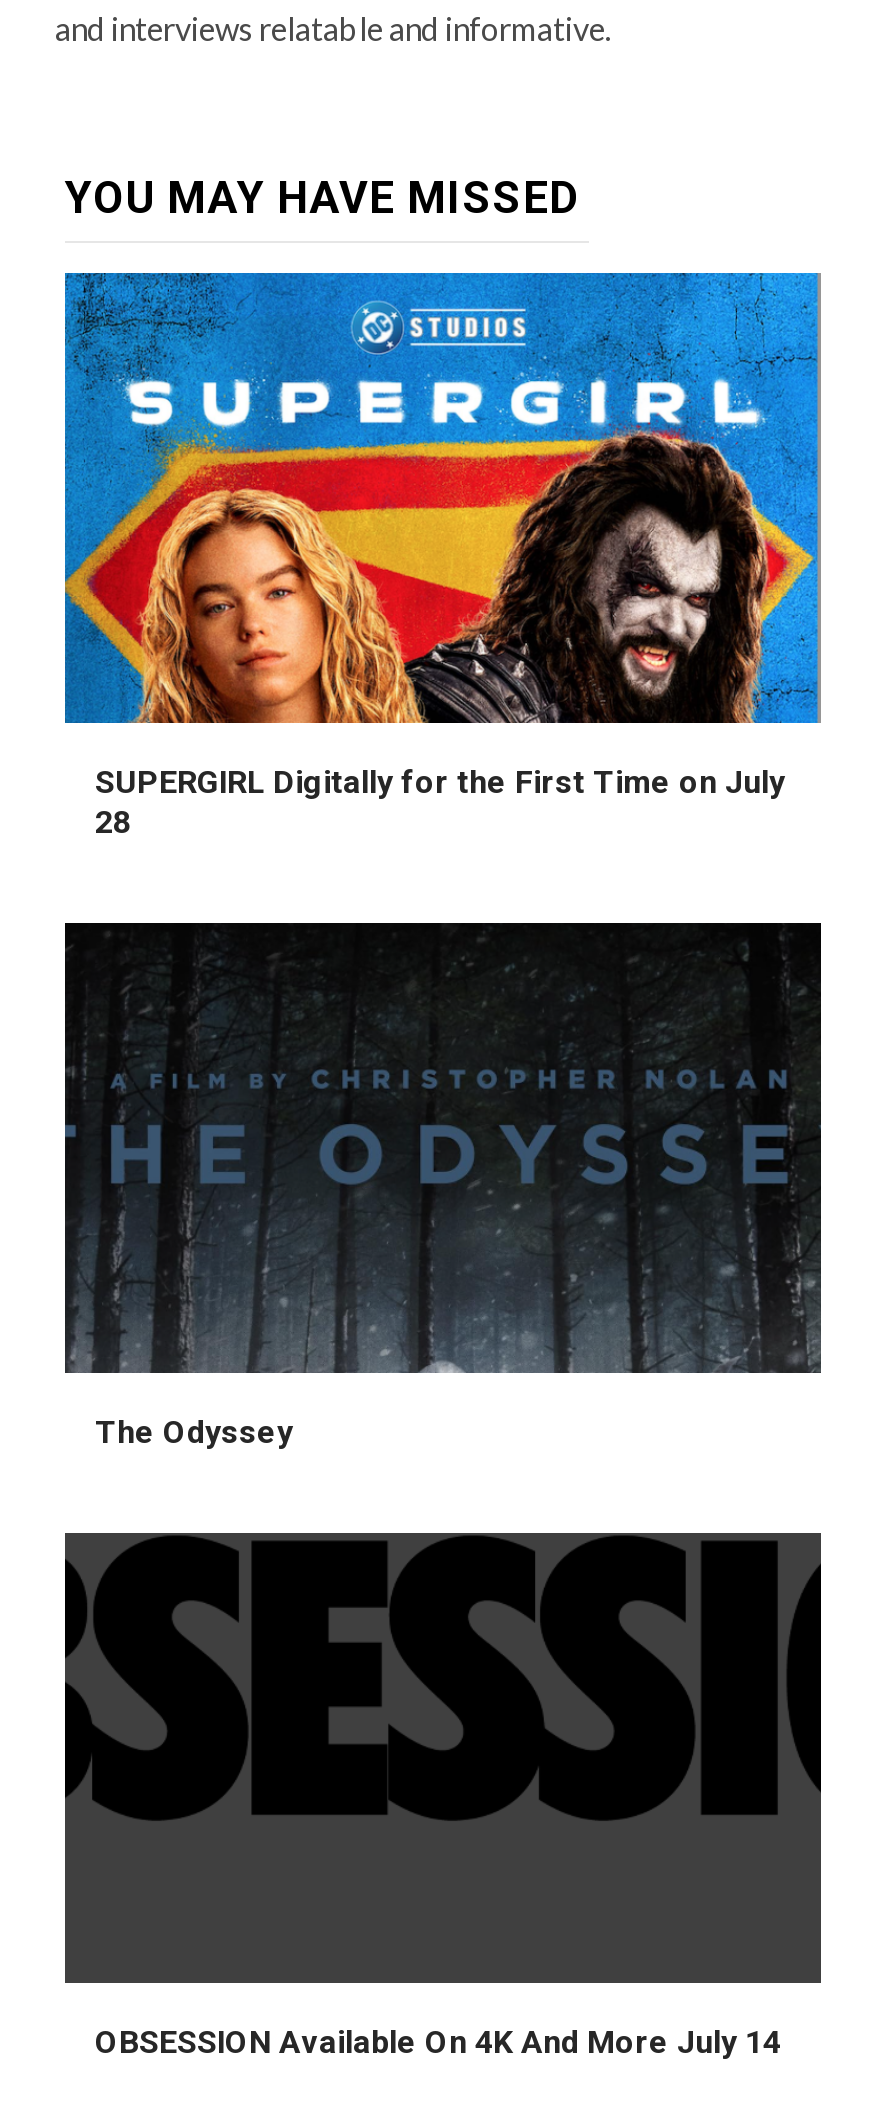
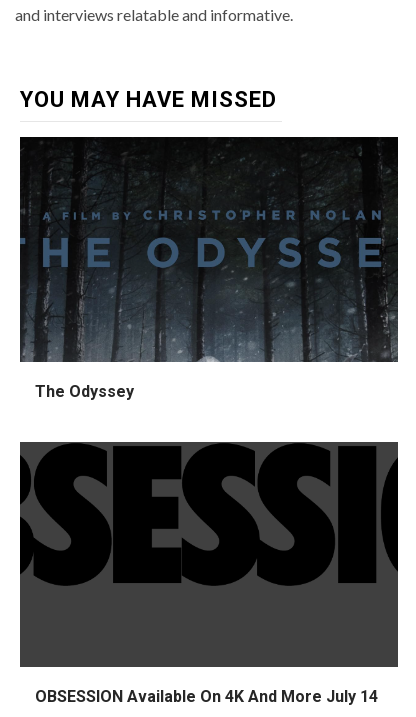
- [image]
- SUPERGIRL Digitally for the First Time on July
- 28
